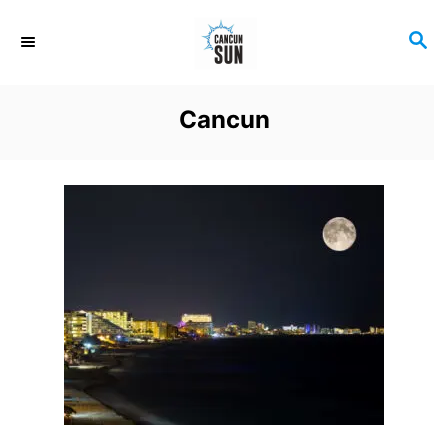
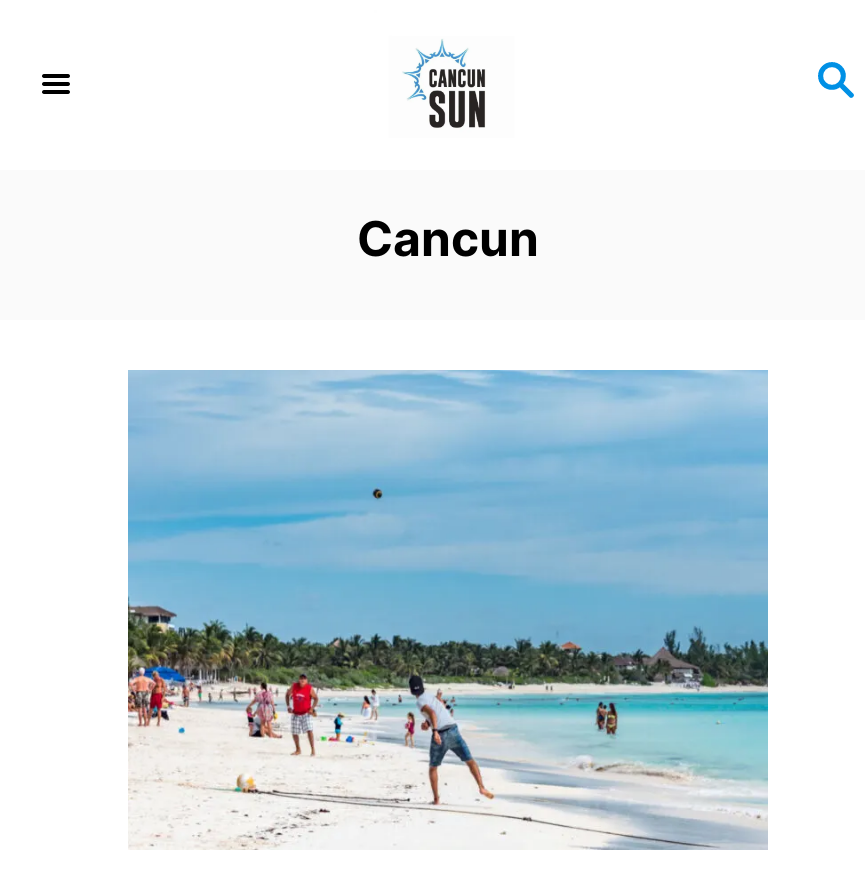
- [image]
+ [image]
